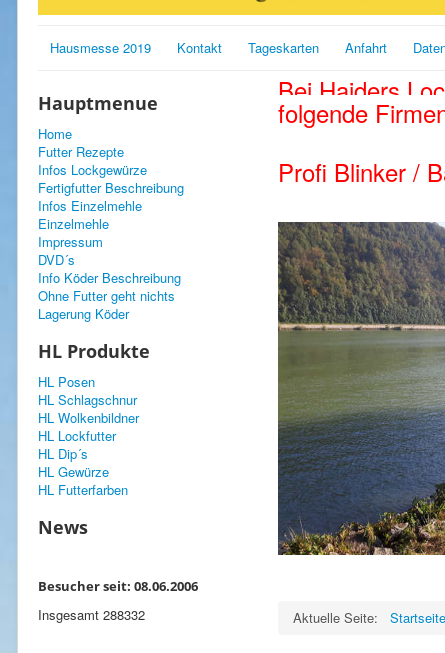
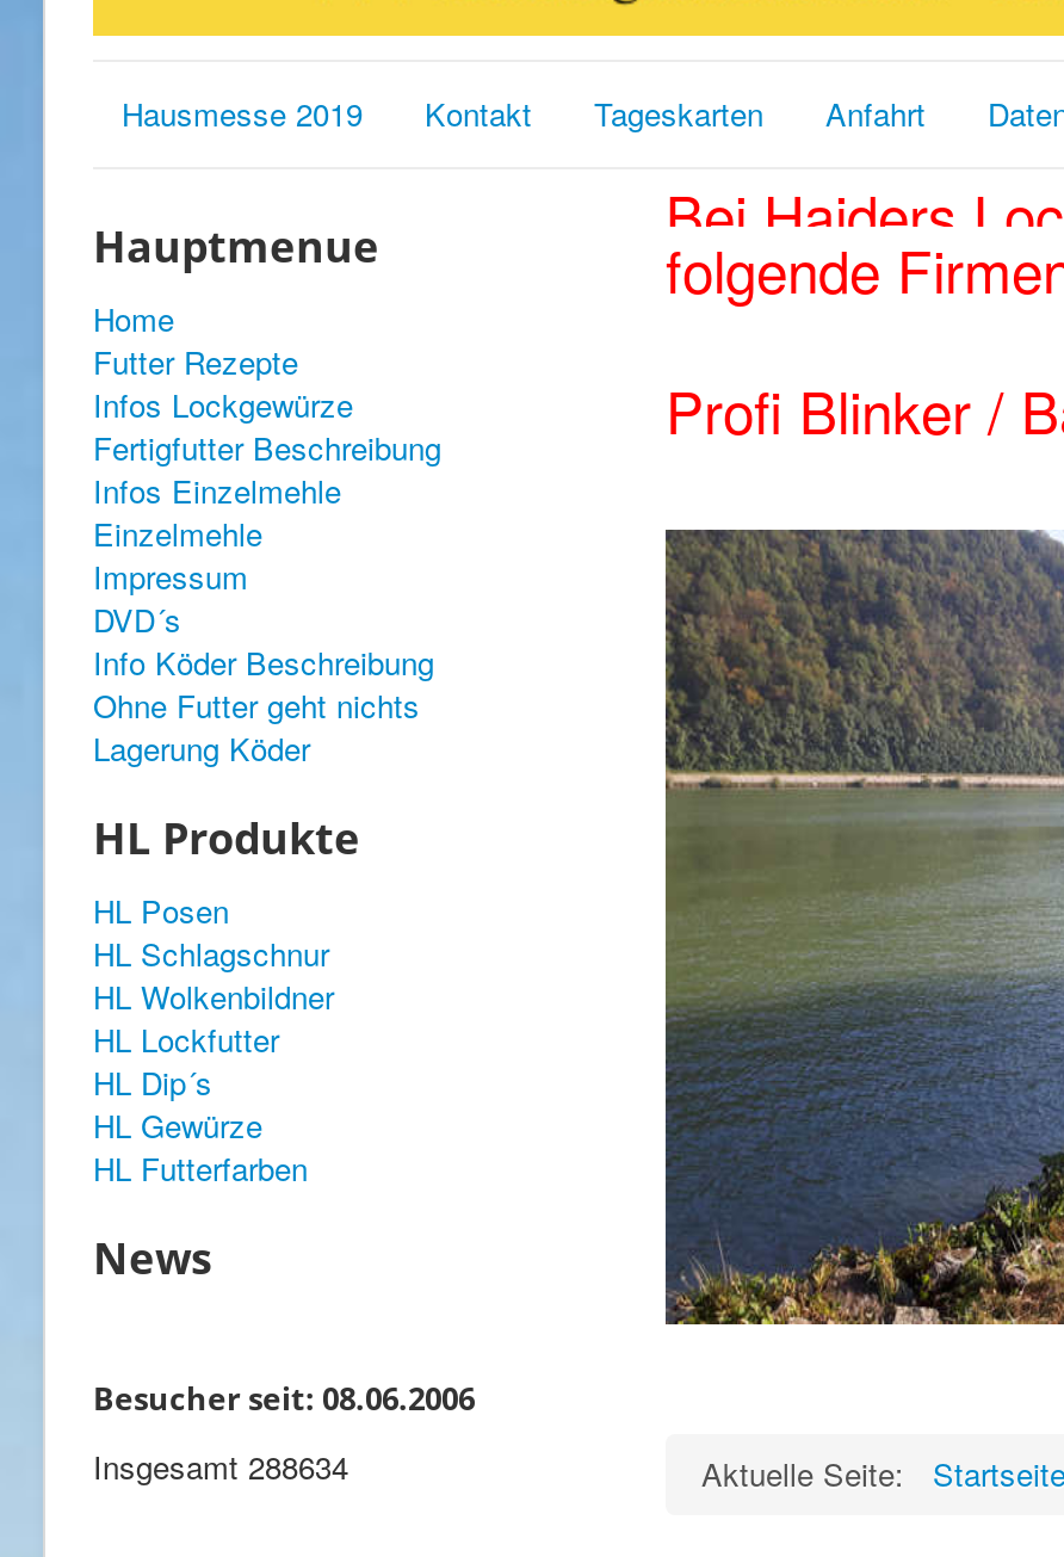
- Insgesamt 288332
+ Insgesamt 288634
